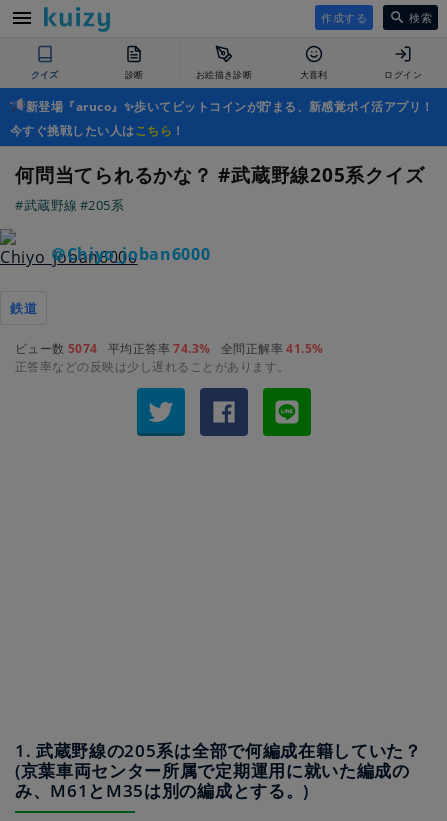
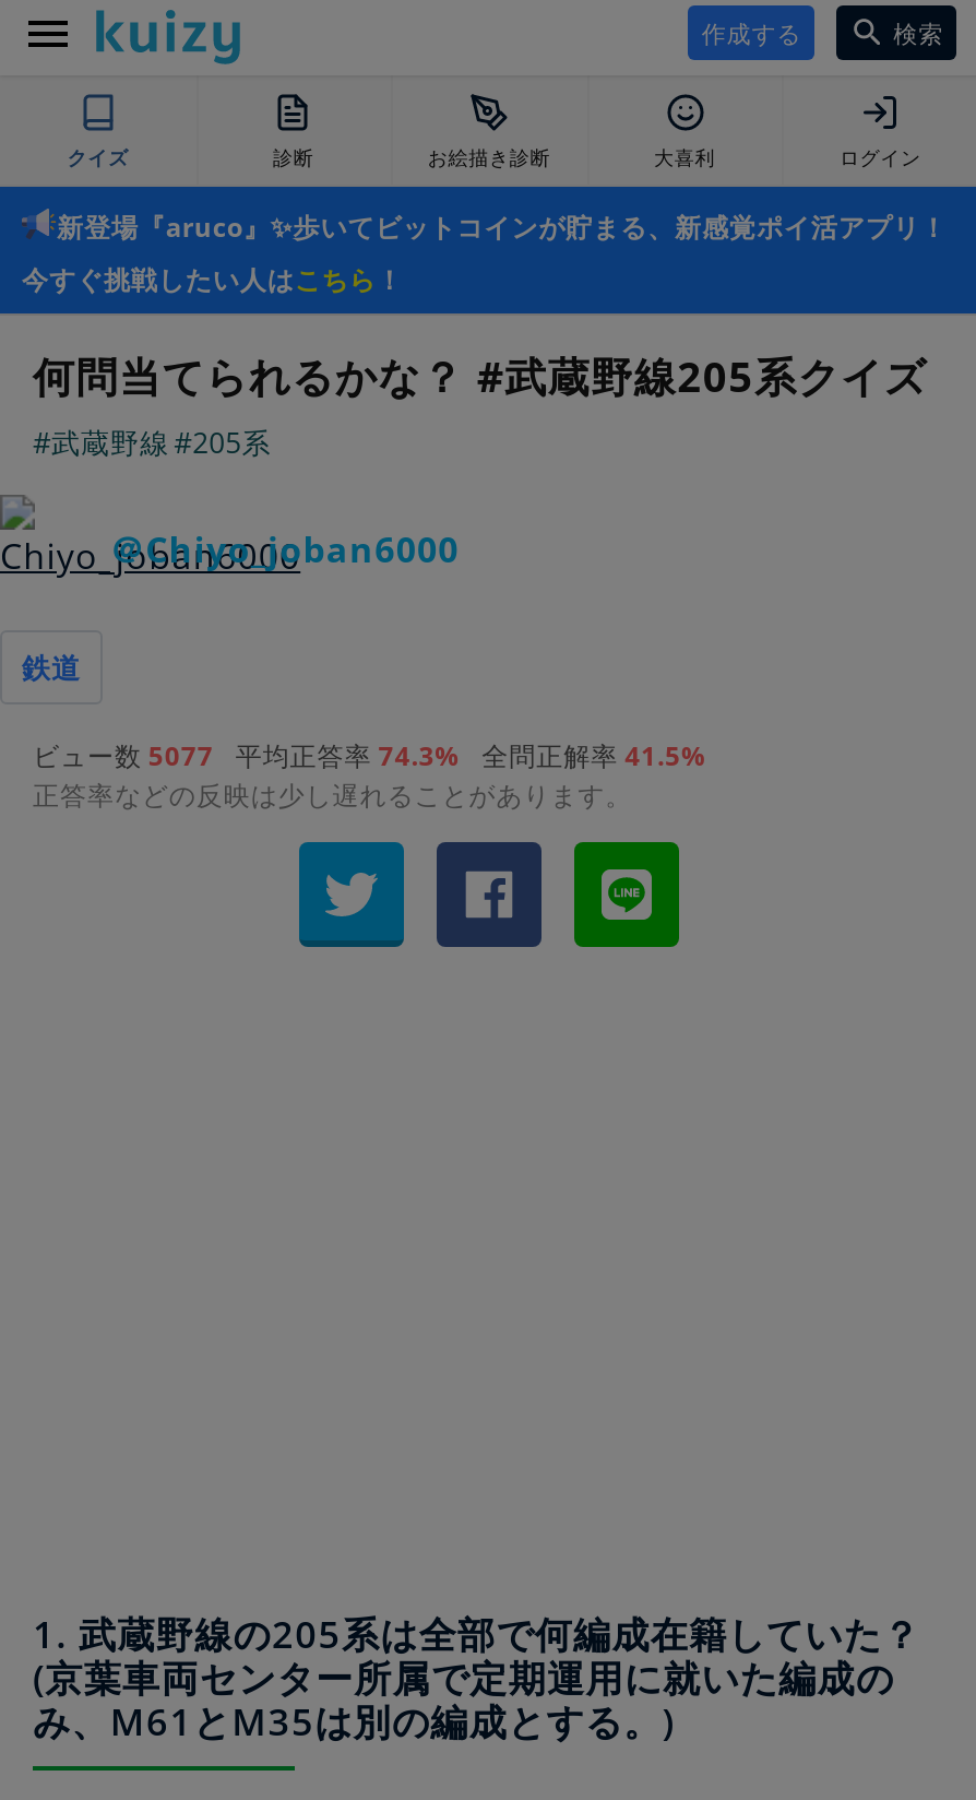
- ビュー数 5074 平均正答率 74.3% 全問正解率 41.5%
+ ビュー数 5077 平均正答率 74.3% 全問正解率 41.5%
